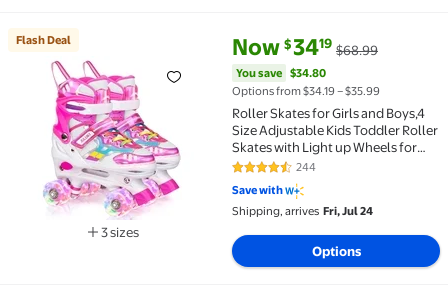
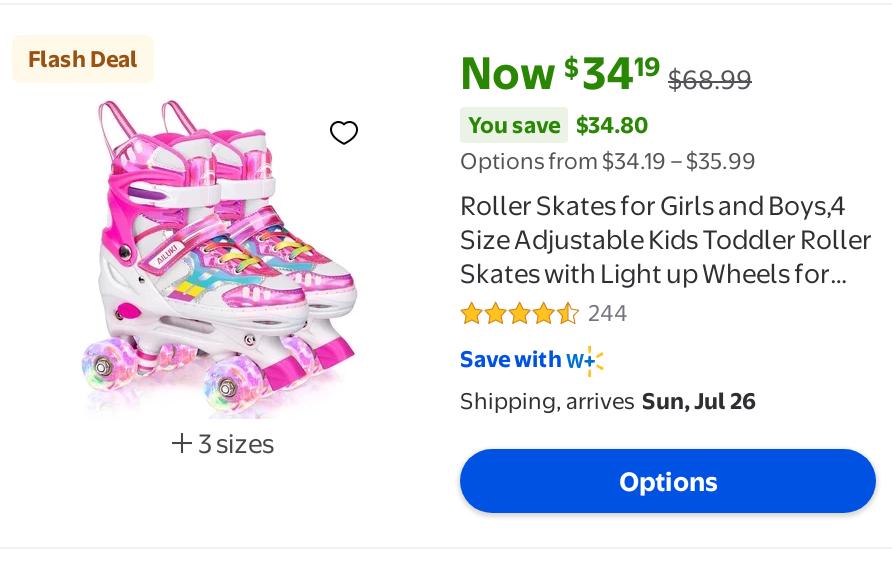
- Shipping, arrives Fri, Jul 24
+ Shipping, arrives Sun, Jul 26
